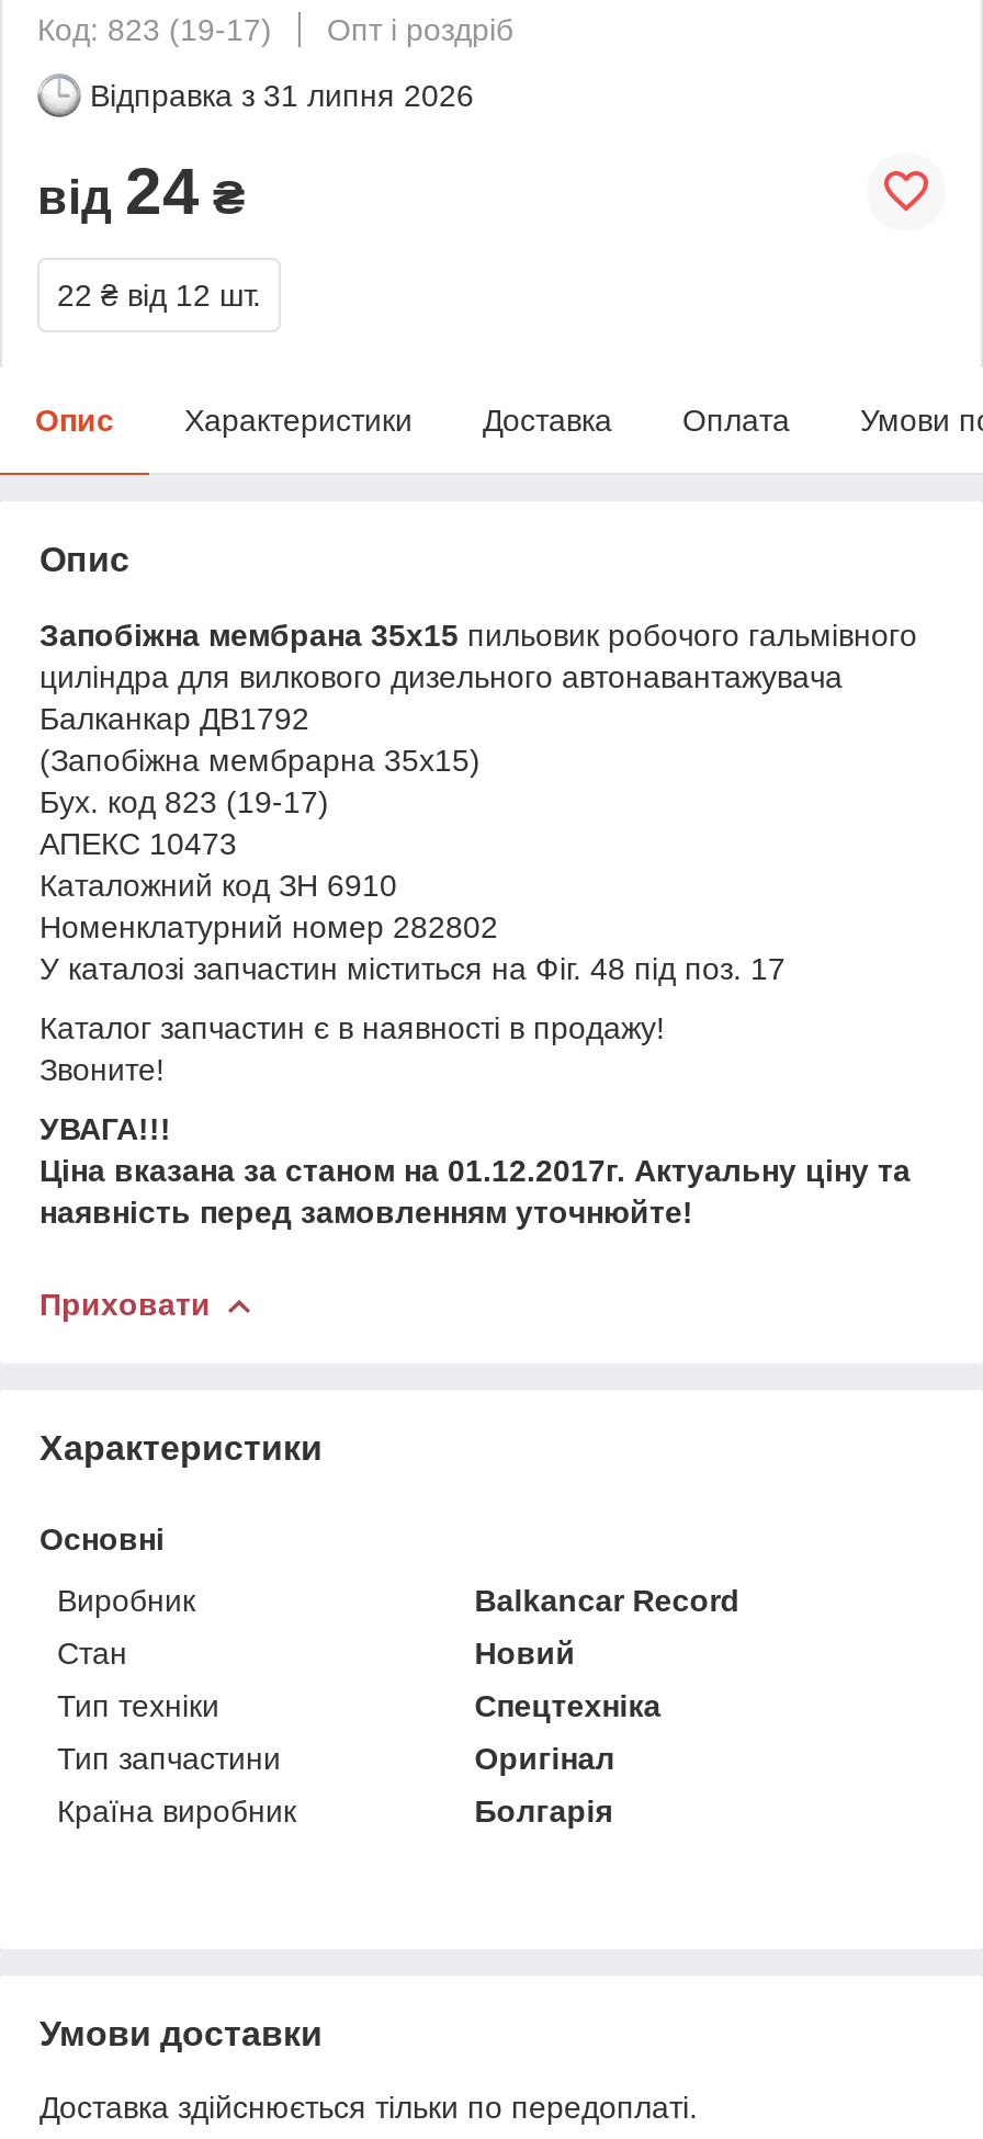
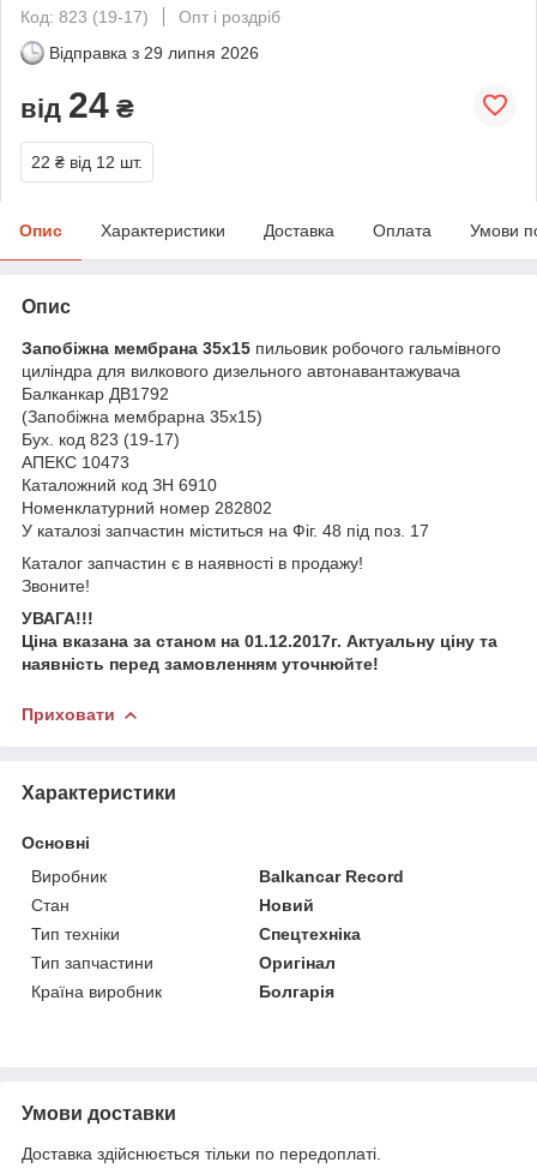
- Відправка з 31 липня 2026
+ Відправка з 29 липня 2026
